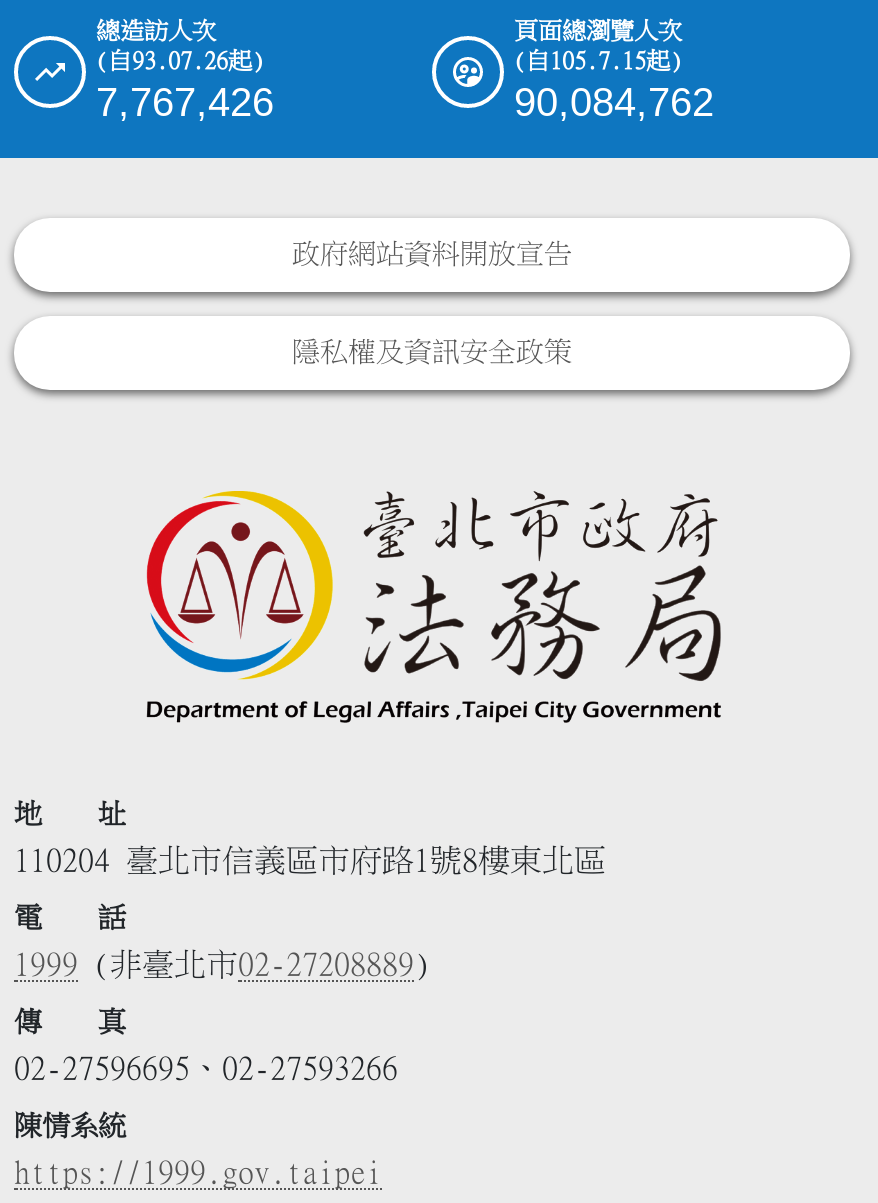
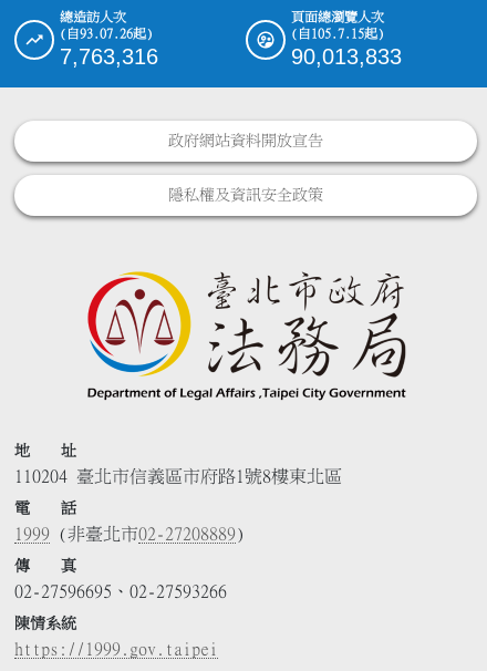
- 7,767,426
+ 7,763,316

- 90,084,762
+ 90,013,833
